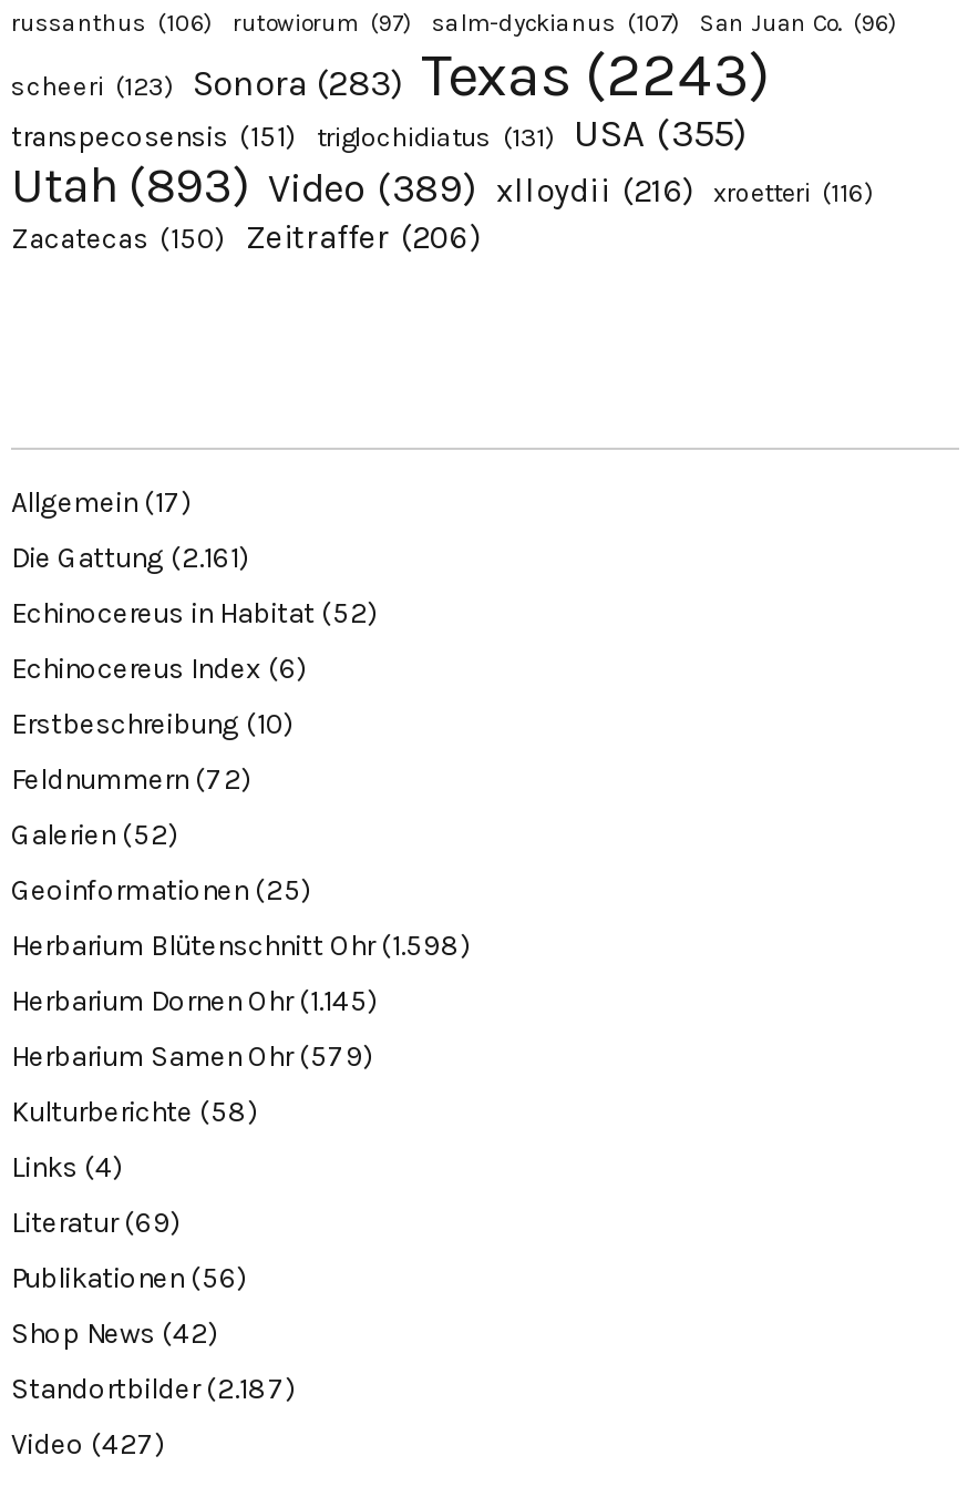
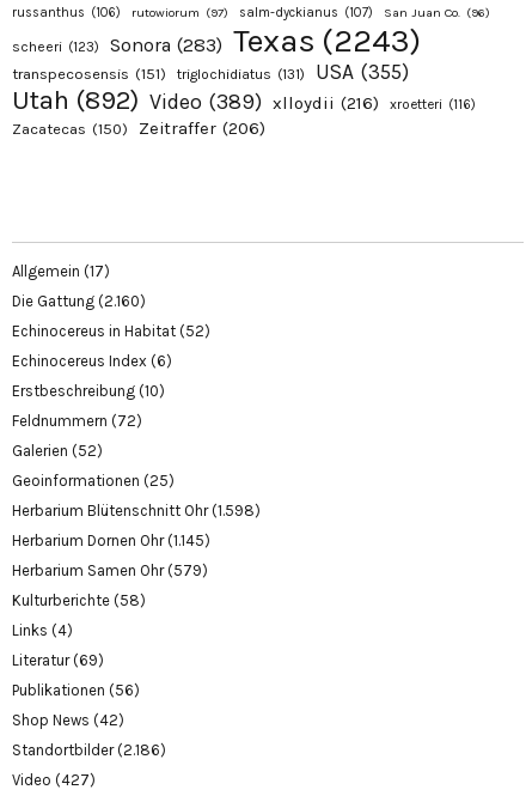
- Utah (893) Video (389) xlloydii (216)
+ Utah (892) Video (389) xlloydii (216)

- Die Gattung (2.161)
+ Die Gattung (2.160)

- Standortbilder (2.187)
+ Standortbilder (2.186)
